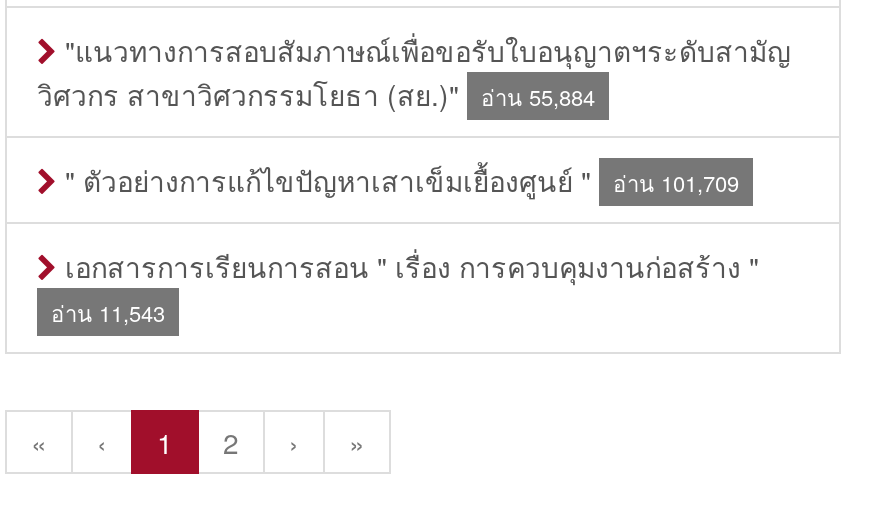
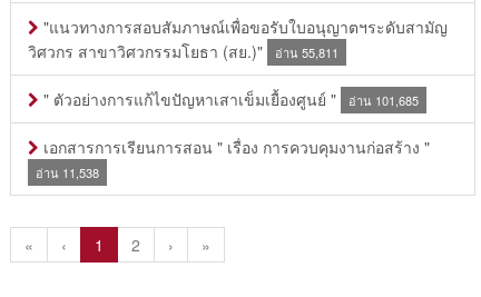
- วิศวกร สาขาวิศวกรรมโยธา (สย.)" อ่าน 55,884
+ วิศวกร สาขาวิศวกรรมโยธา (สย.)" อ่าน 55,811

- " ตัวอย่างการแก้ไขปัญหาเสาเข็มเยื้องศูนย์ " อ่าน 101,709
+ " ตัวอย่างการแก้ไขปัญหาเสาเข็มเยื้องศูนย์ " อ่าน 101,685

- อ่าน 11,543
+ อ่าน 11,538
